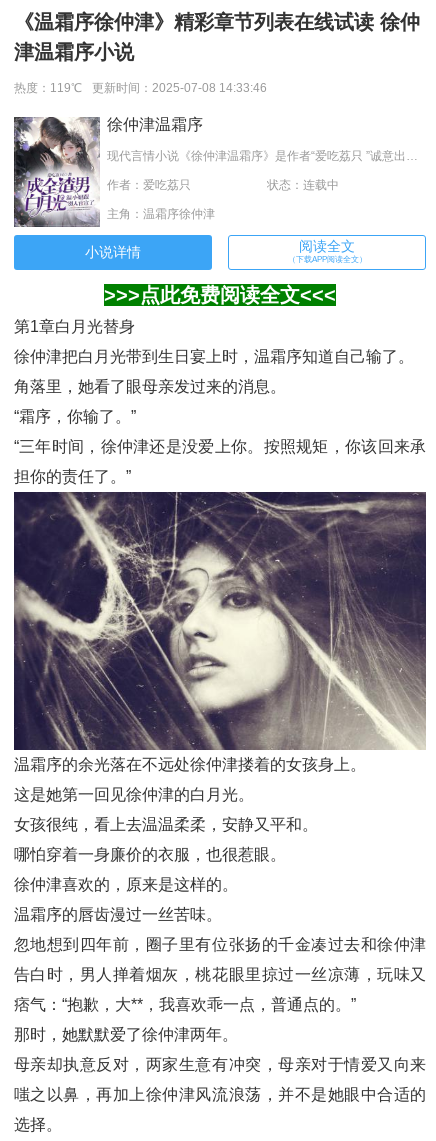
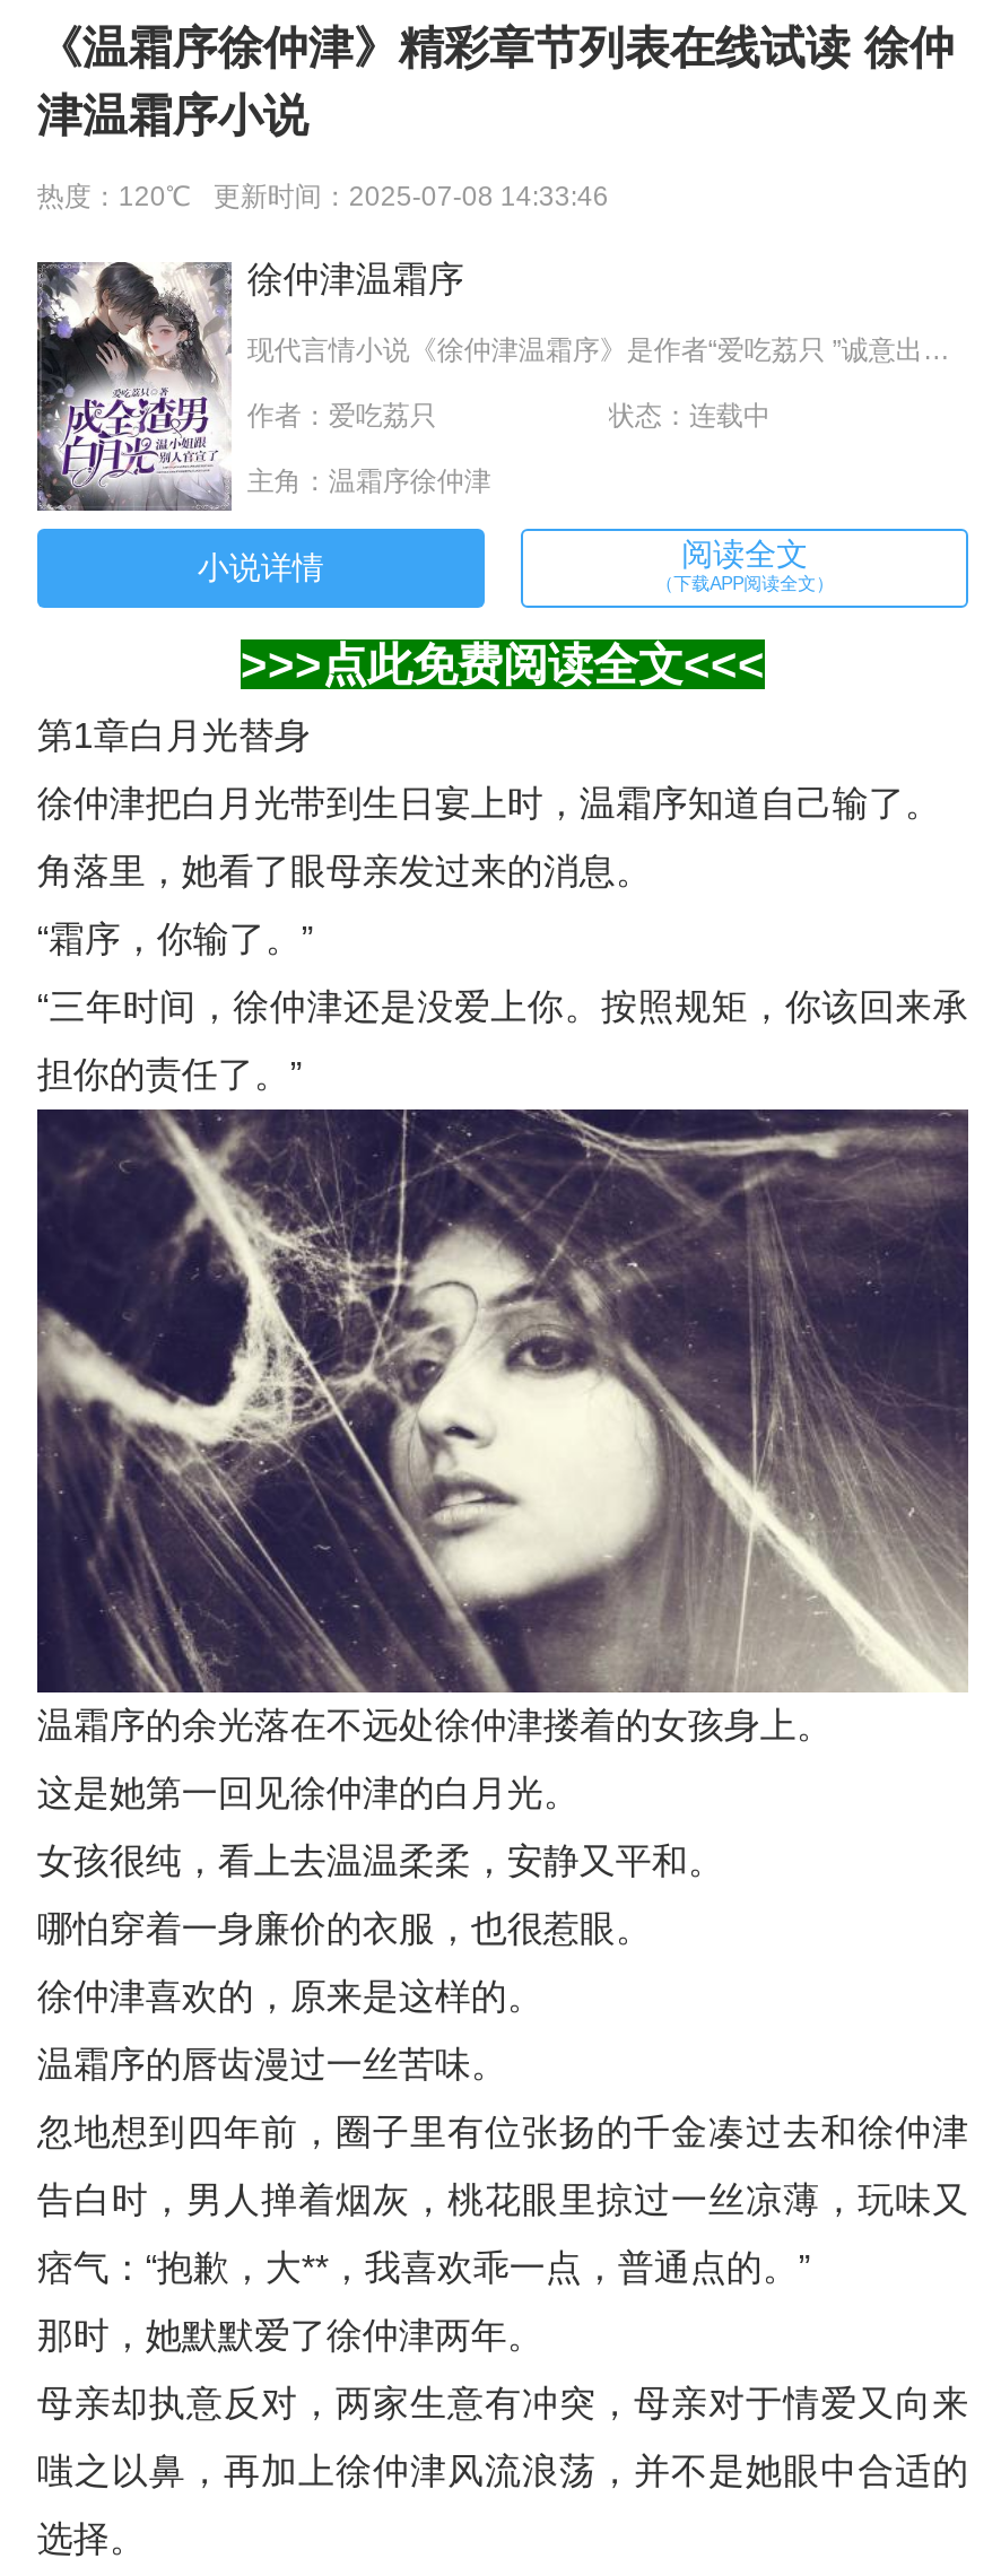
- 热度：119℃ 更新时间：2025-07-08 14:33:46
+ 热度：120℃ 更新时间：2025-07-08 14:33:46
